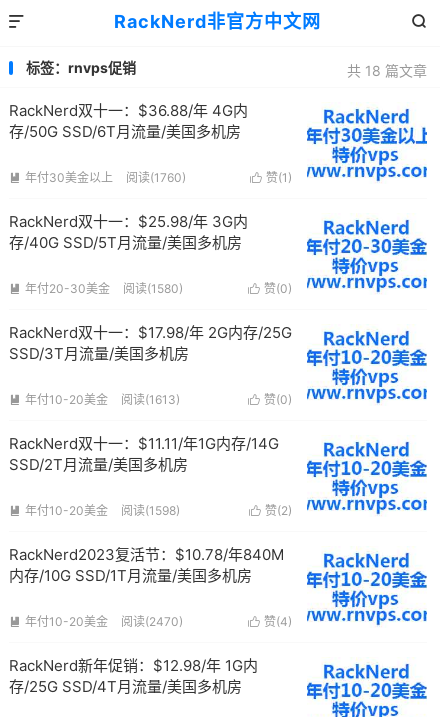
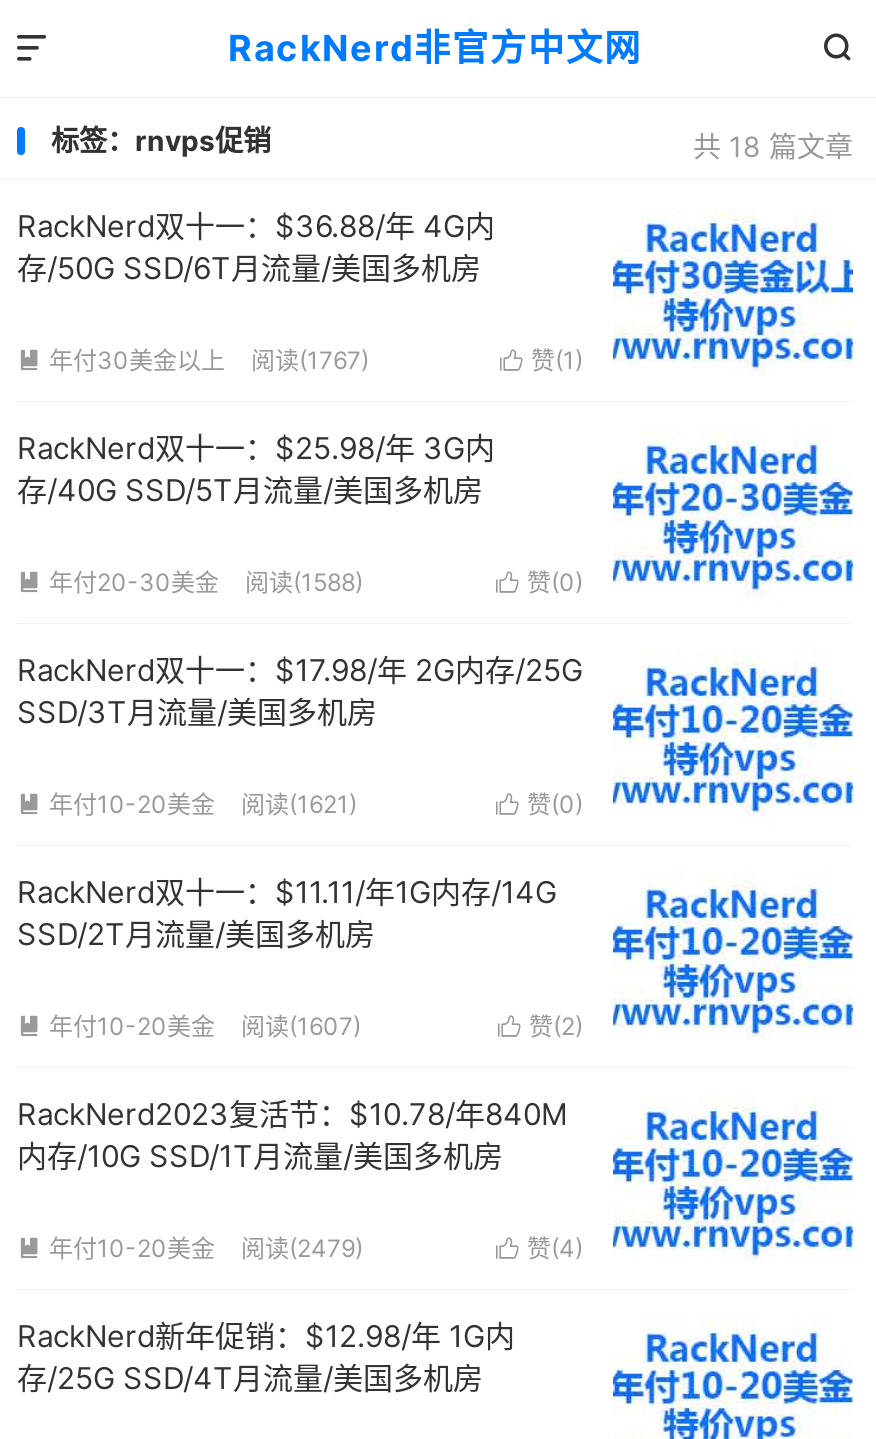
- 阅读(1760)
+ 阅读(1767)

- 阅读(1580)
+ 阅读(1588)

- 阅读(1613)
+ 阅读(1621)

- 阅读(1598)
+ 阅读(1607)

- 阅读(2470)
+ 阅读(2479)
